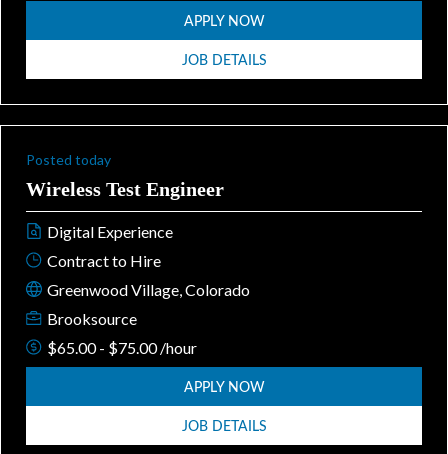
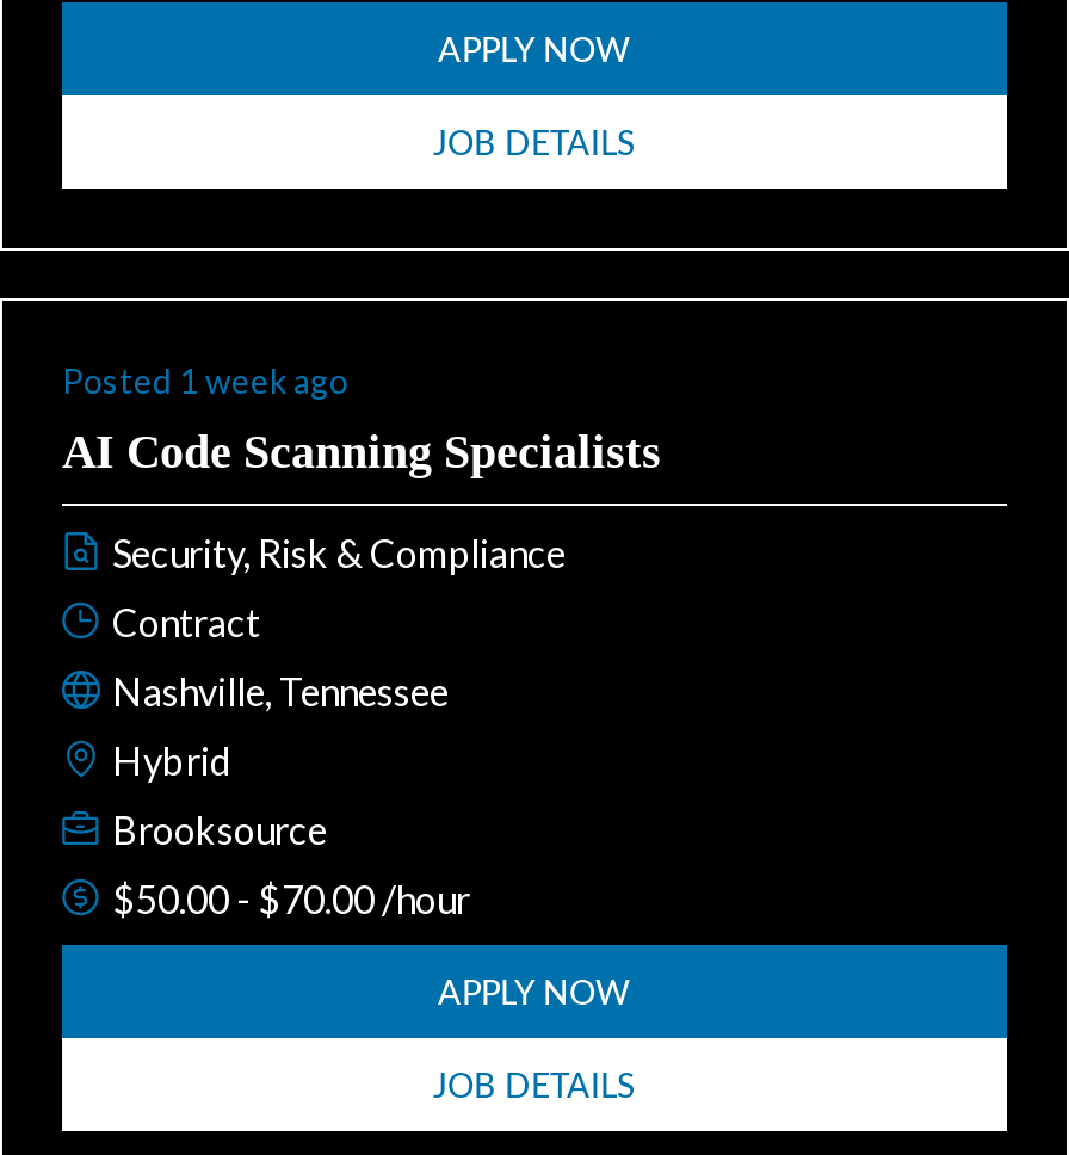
- Posted today
- Wireless Test Engineer
- Digital Experience
- Contract to Hire
- Greenwood Village, Colorado
+ Posted 1 week ago
+ AI Code Scanning Specialists
+ Security, Risk & Compliance
+ Contract
+ Nashville, Tennessee
+ Hybrid

- $65.00 - $75.00 /hour
+ $50.00 - $70.00 /hour
